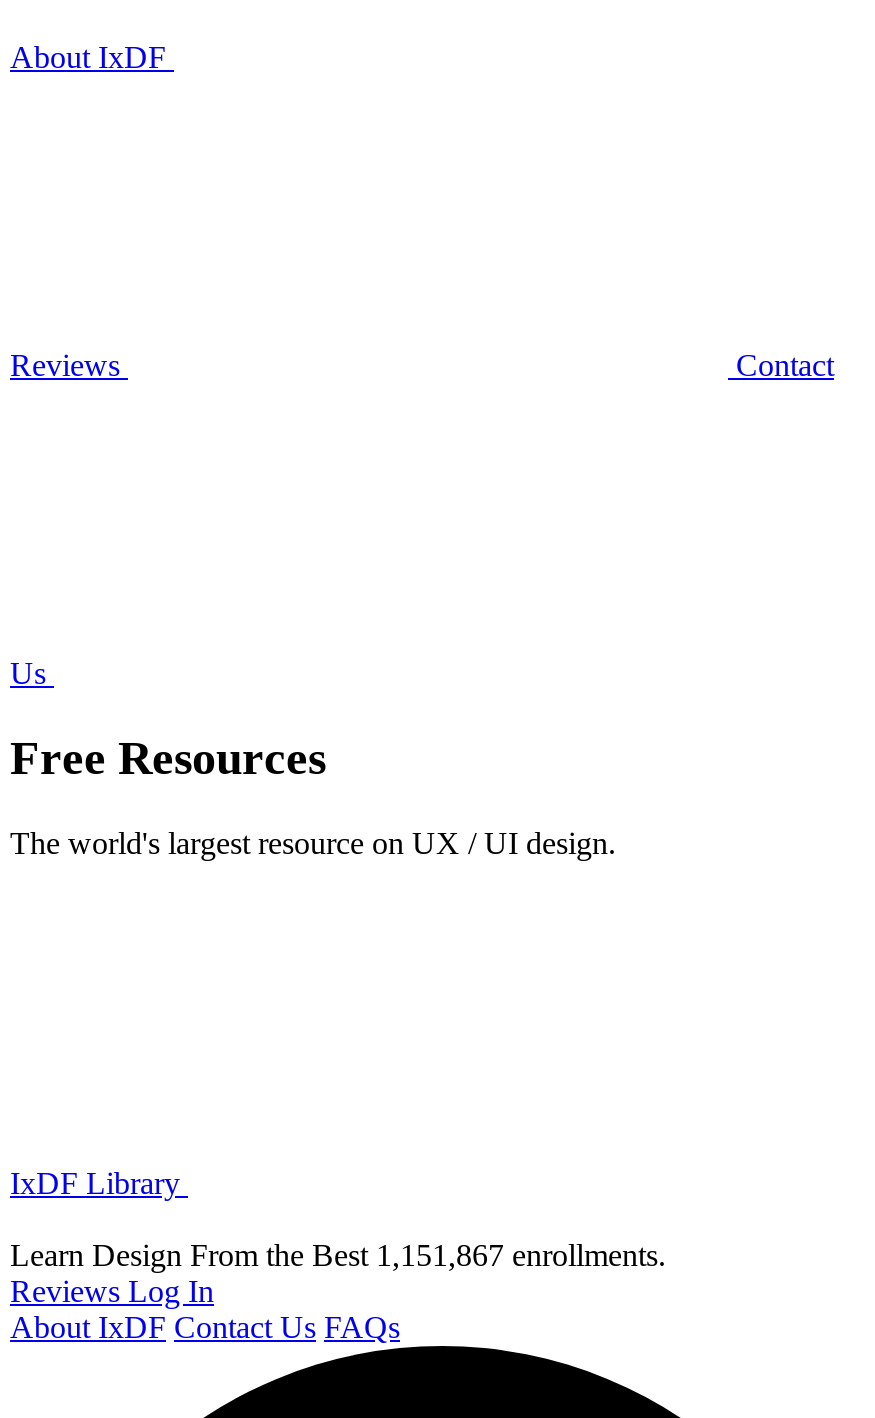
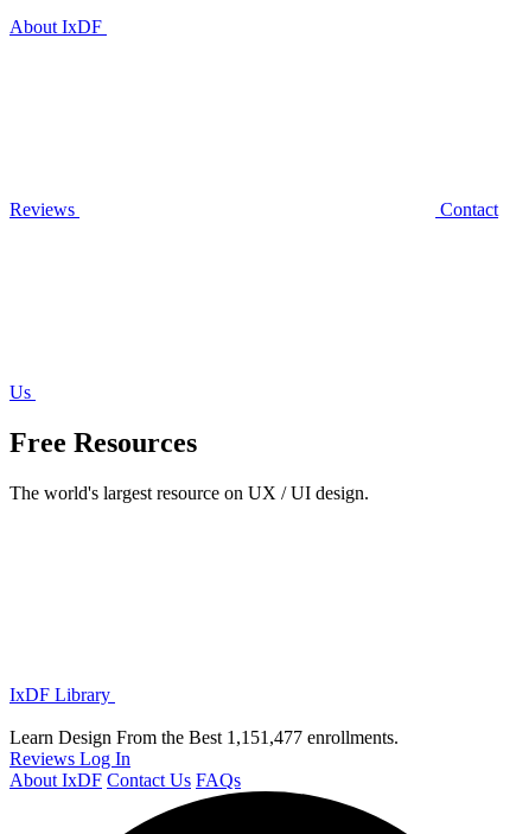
- Learn Design From the Best 1,151,867 enrollments.
+ Learn Design From the Best 1,151,477 enrollments.
